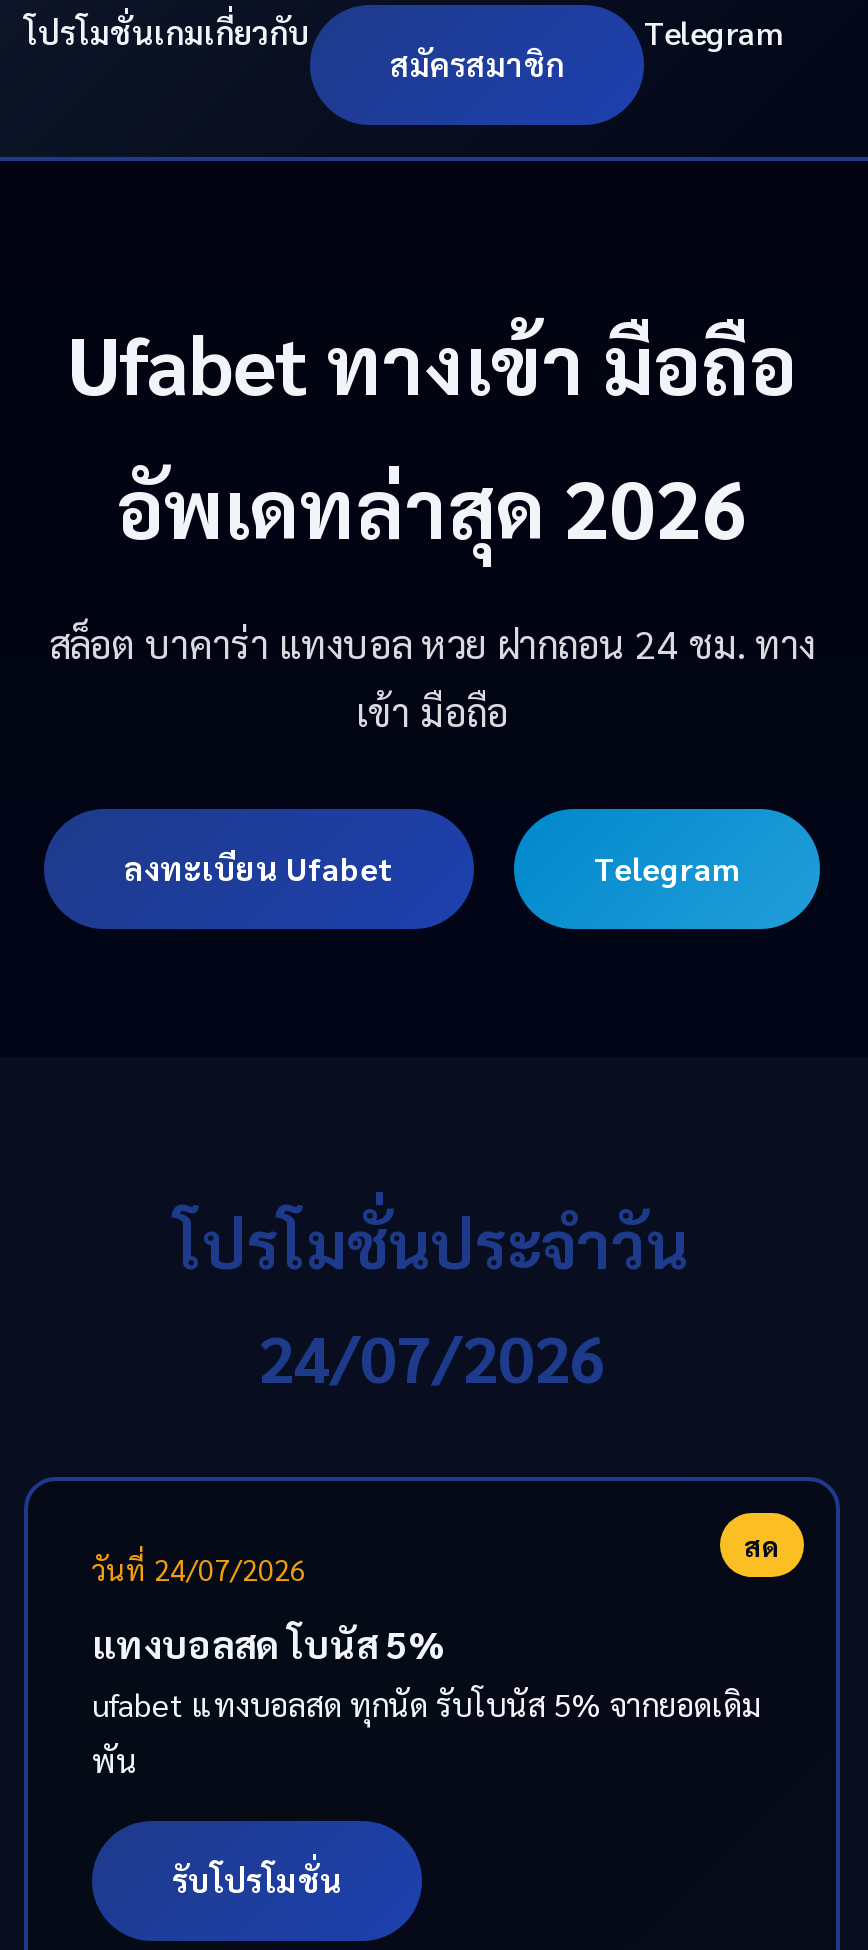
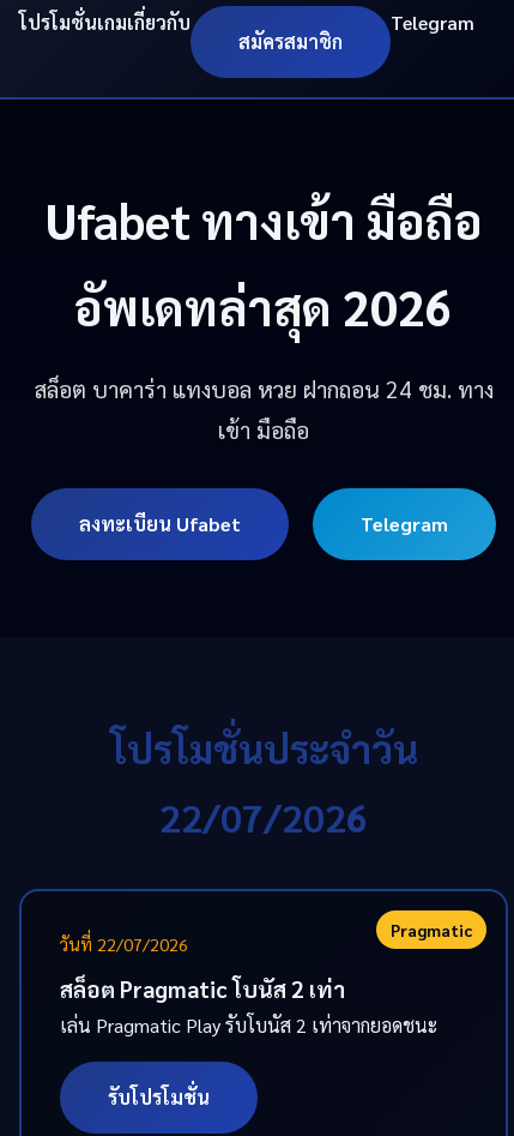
- 24/07/2026
+ 22/07/2026

- สด
- วันที่ 24/07/2026
+ Pragmatic
+ วันที่ 22/07/2026

- แทงบอลสด โบนัส 5%
- ufabet แทงบอลสด ทุกนัด รับโบนัส 5% จากยอดเดิม
- พัน
+ สล็อต Pragmatic โบนัส 2 เท่า
+ เล่น Pragmatic Play รับโบนัส 2 เท่าจากยอดชนะ
